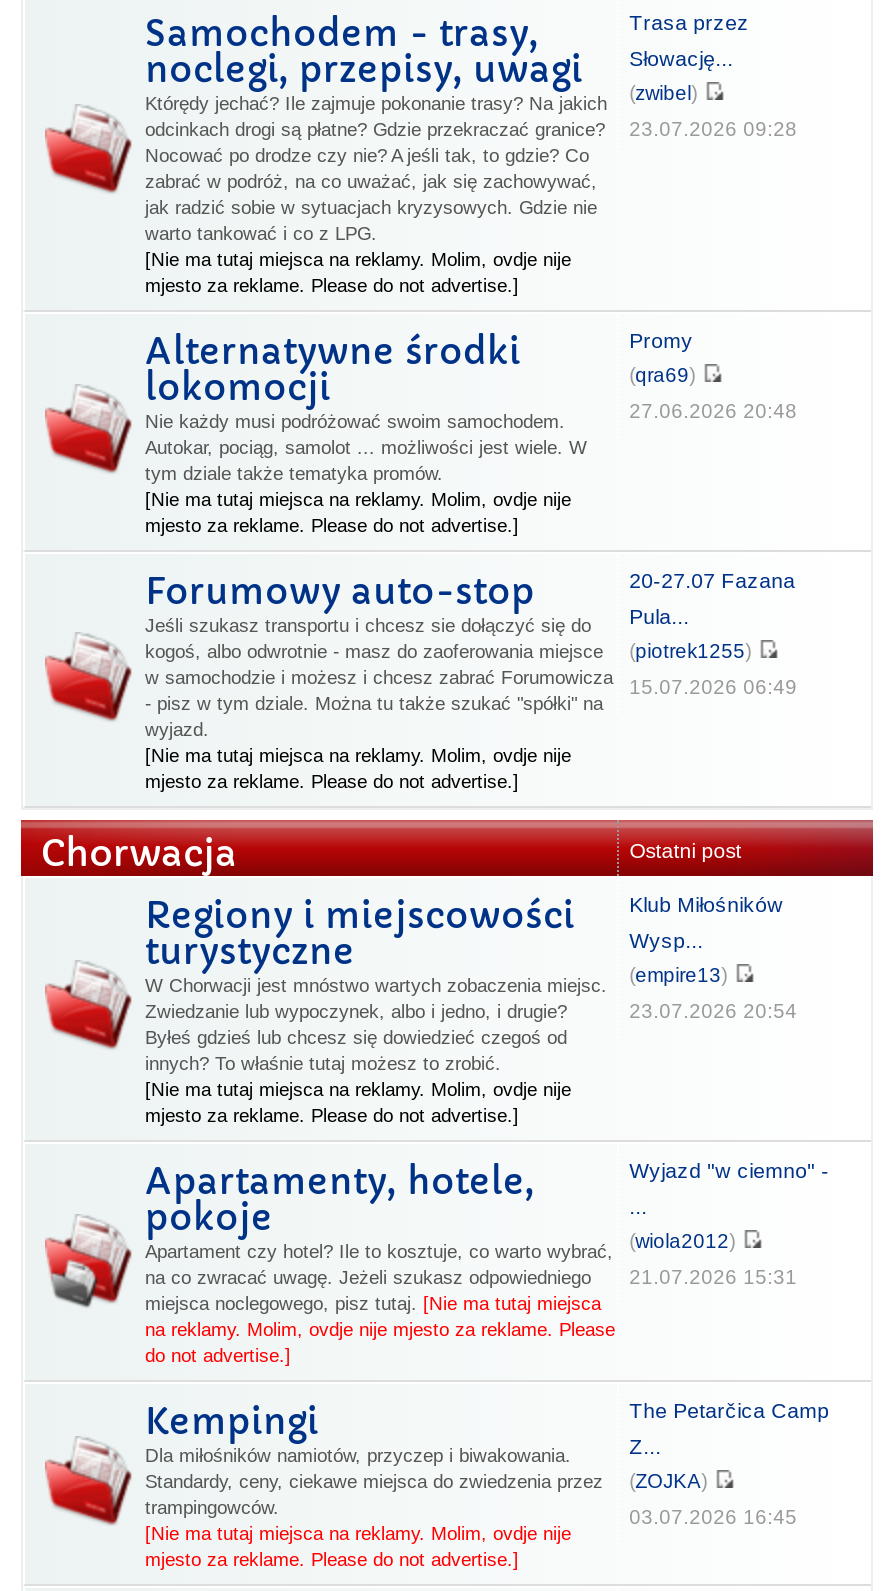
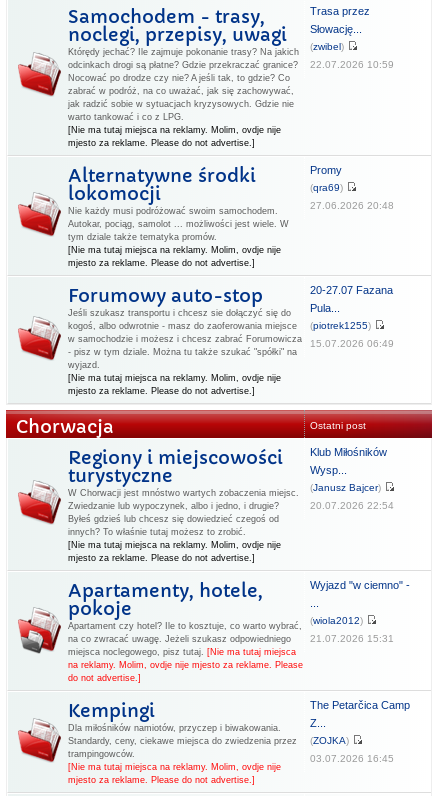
- odcinkach drogi są płatne? Gdzie przekraczać granice? 23.07.2026 09:28
+ odcinkach drogi są płatne? Gdzie przekraczać granice? 22.07.2026 10:59

- (empire13)
+ (Janusz Bajcer)

- 23.07.2026 20:54
+ 20.07.2026 22:54
